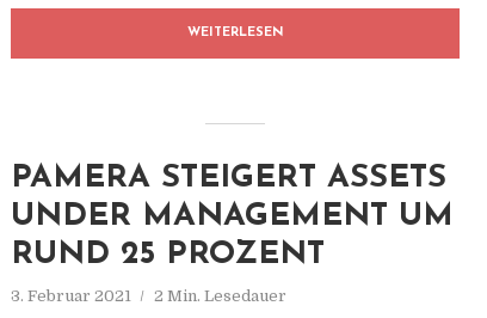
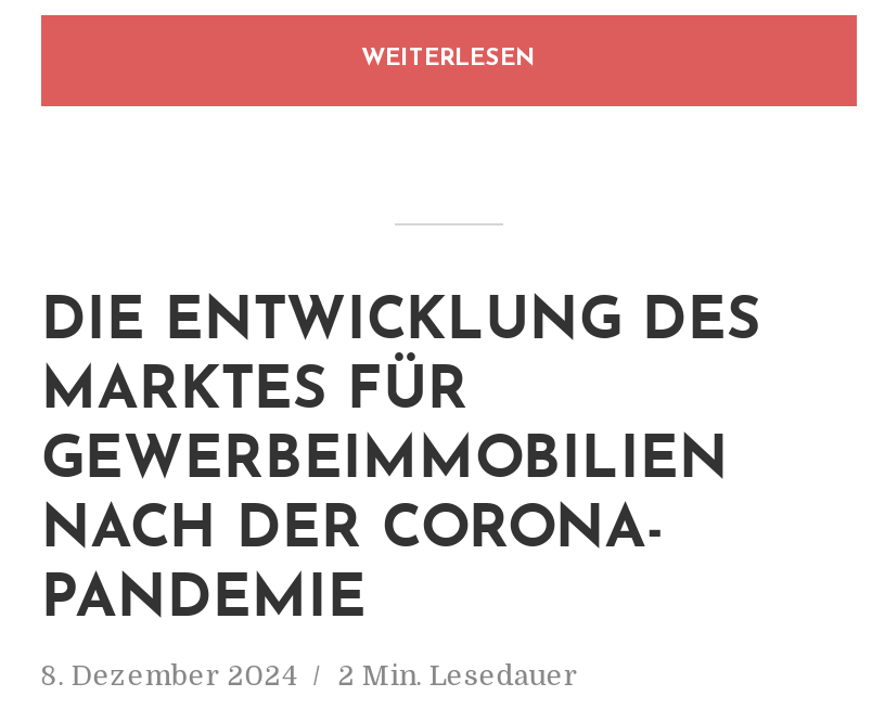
- PAMERA STEIGERT ASSETS
- UNDER MANAGEMENT UM
- RUND 25 PROZENT
+ DIE ENTWICKLUNG DES
+ MARKTES FÜR
+ GEWERBEIMMOBILIEN
+ NACH DER CORONA-
+ PANDEMIE

- 3. Februar 2021 2 Min. Lesedauer
+ 8. Dezember 2024 2 Min. Lesedauer
